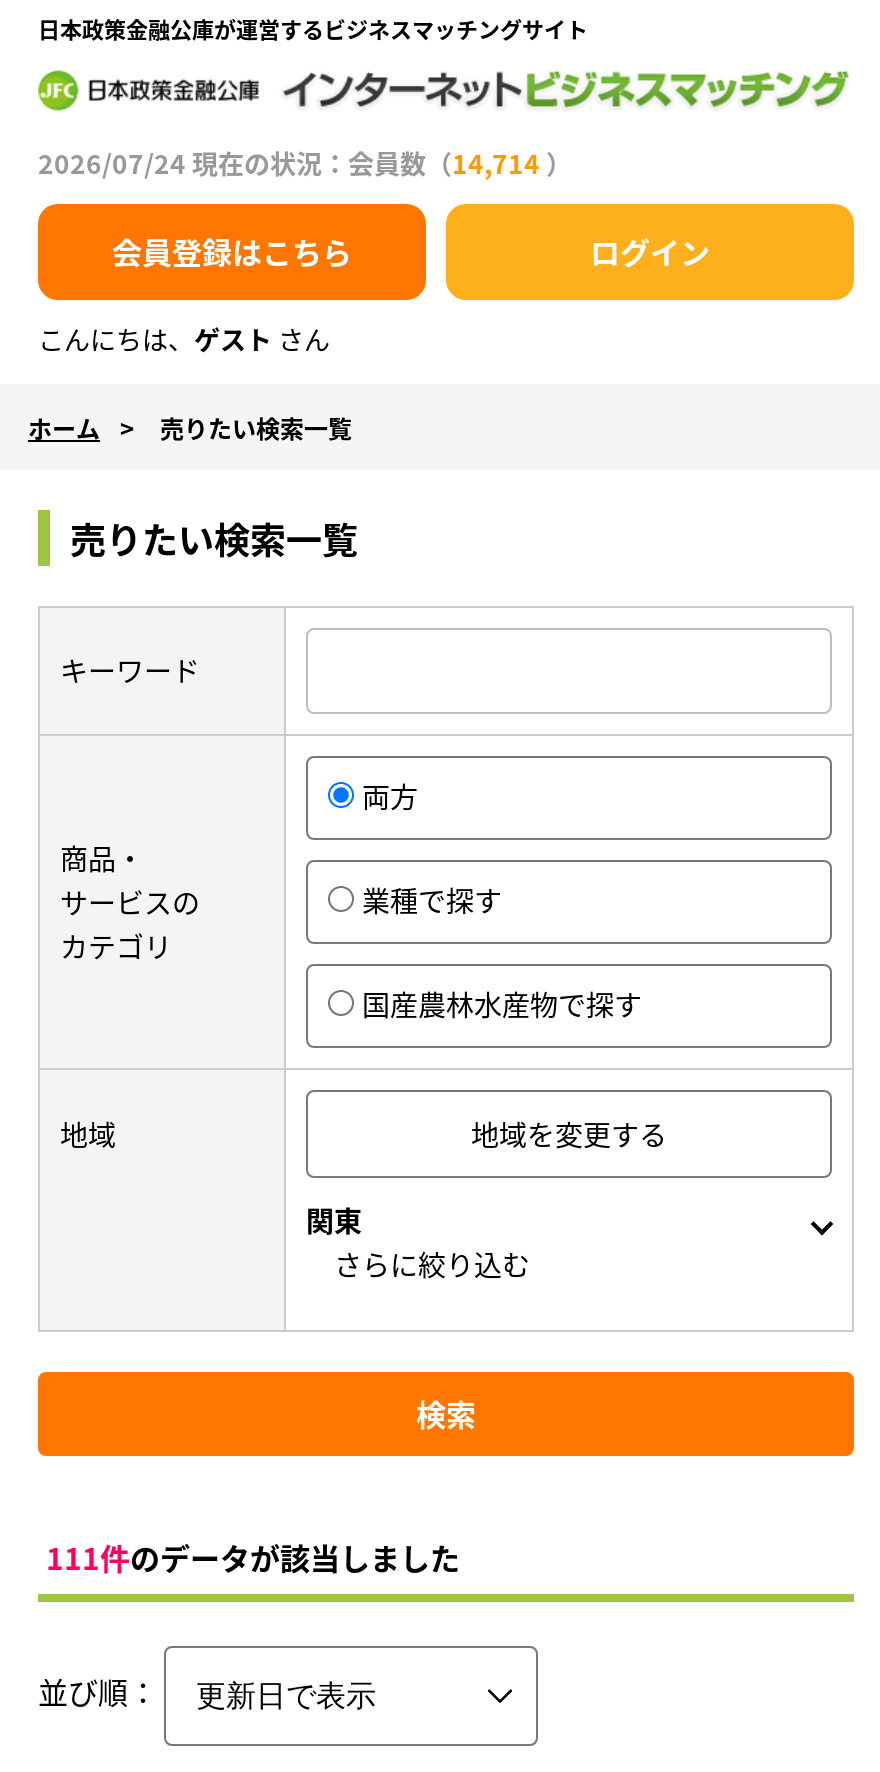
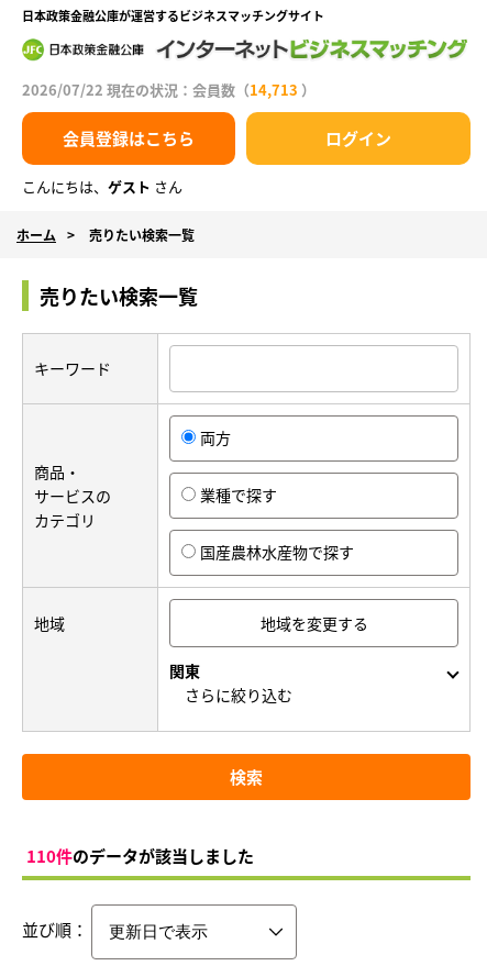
- 2026/07/24 現在の状況：会員数（14,714）
+ 2026/07/22 現在の状況：会員数（14,713）

- 111件のデータが該当しました
+ 110件のデータが該当しました
